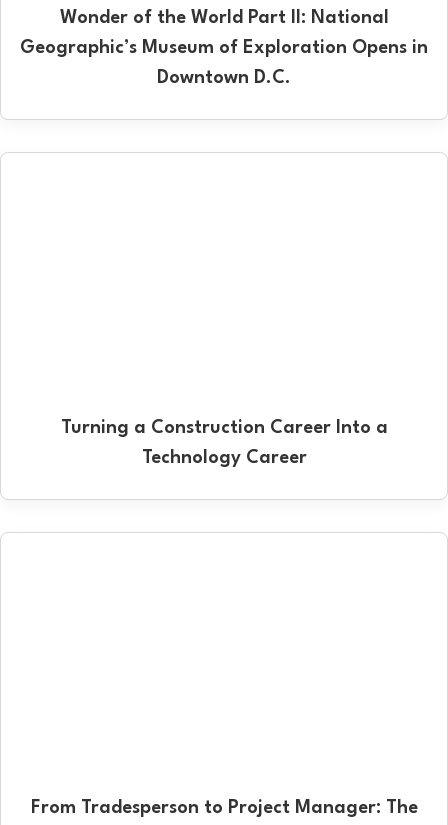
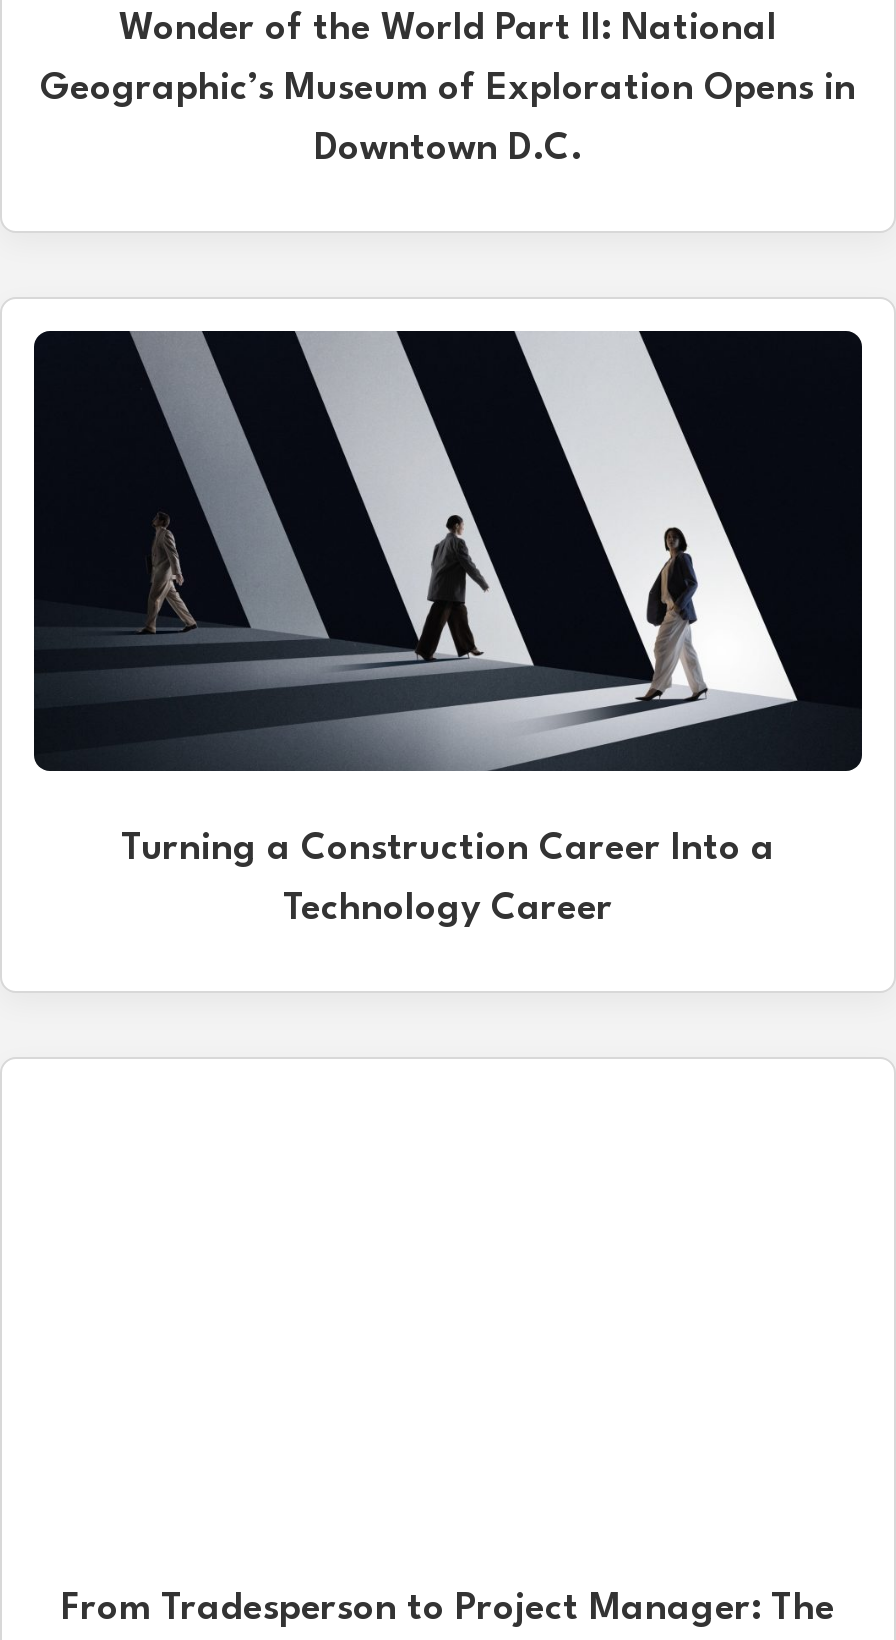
+ [image]
